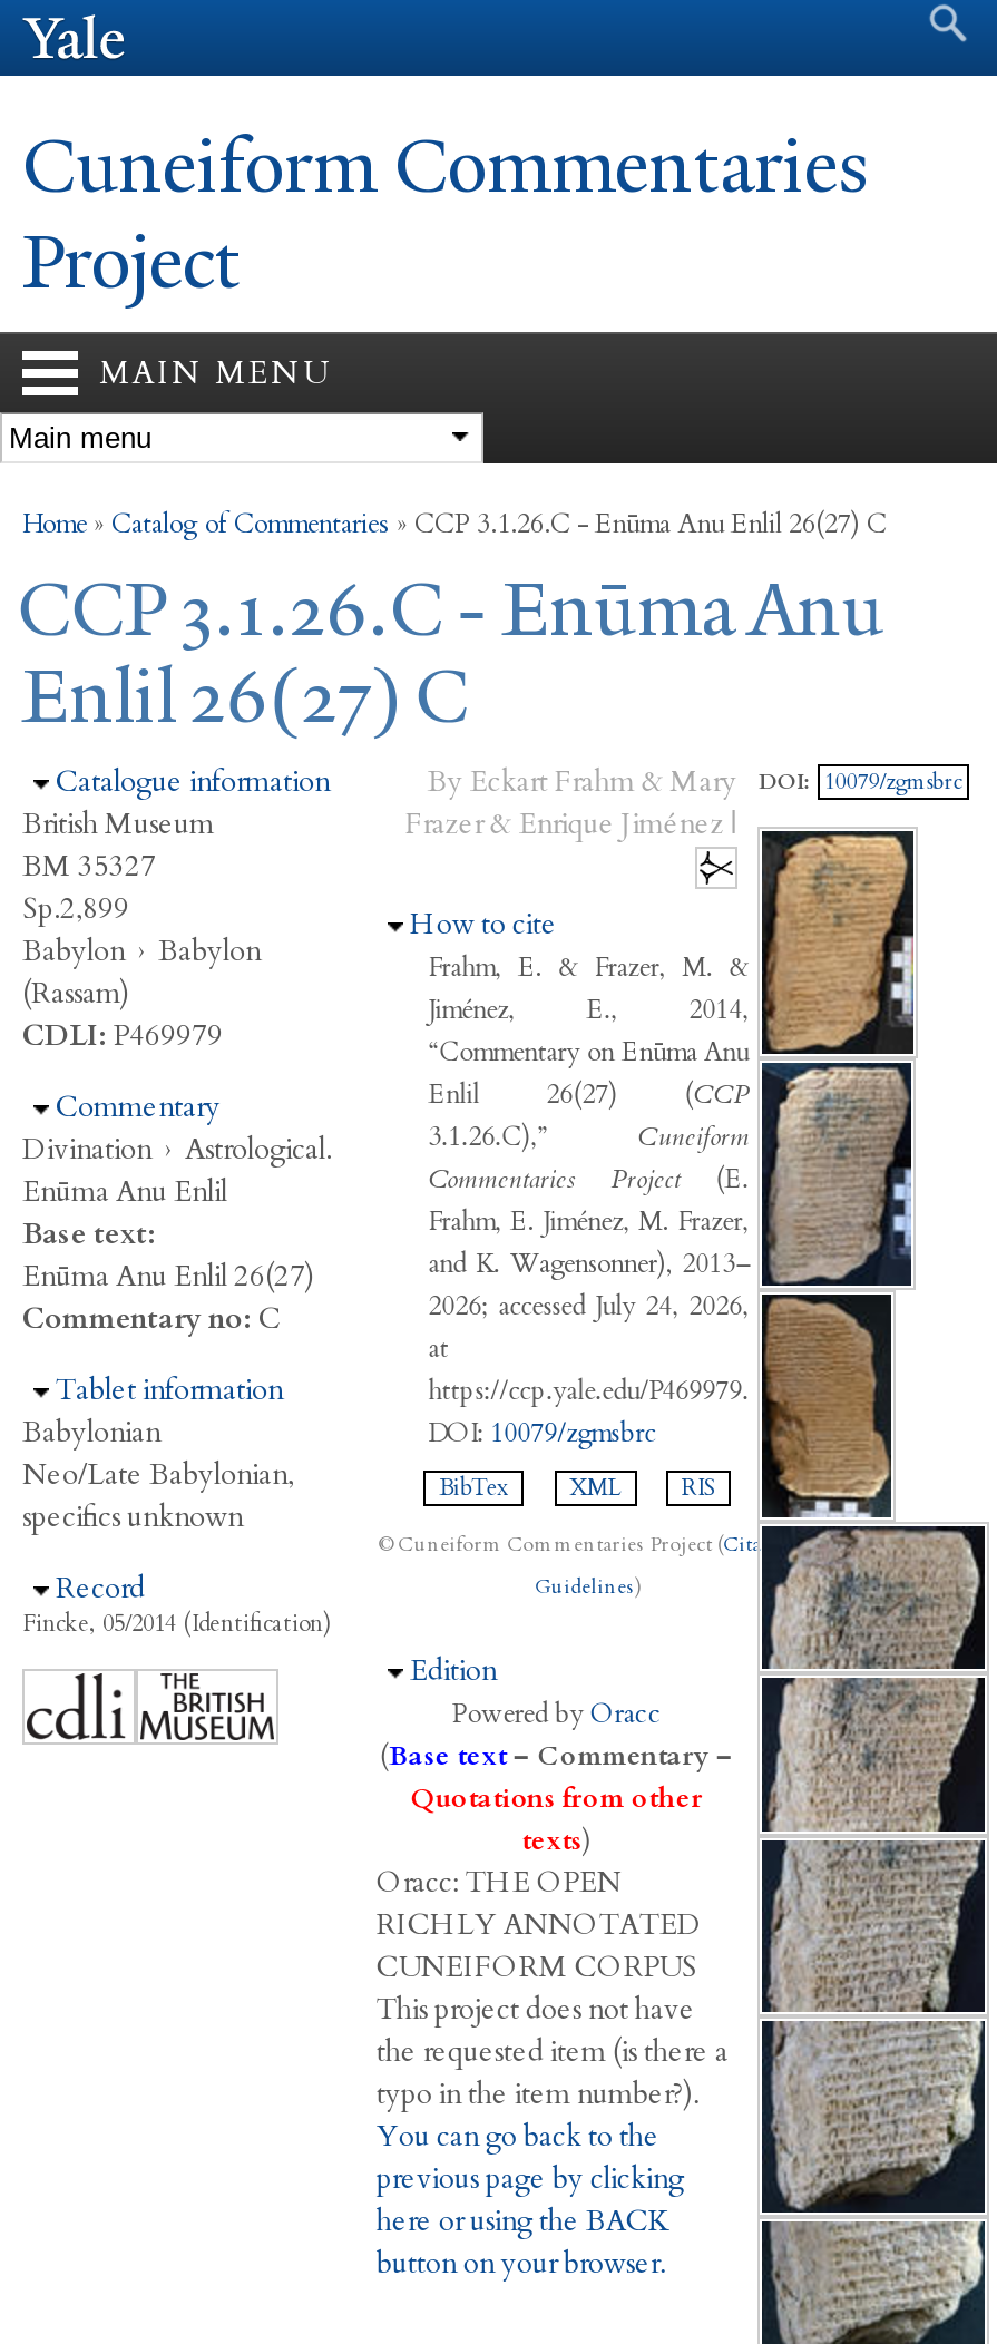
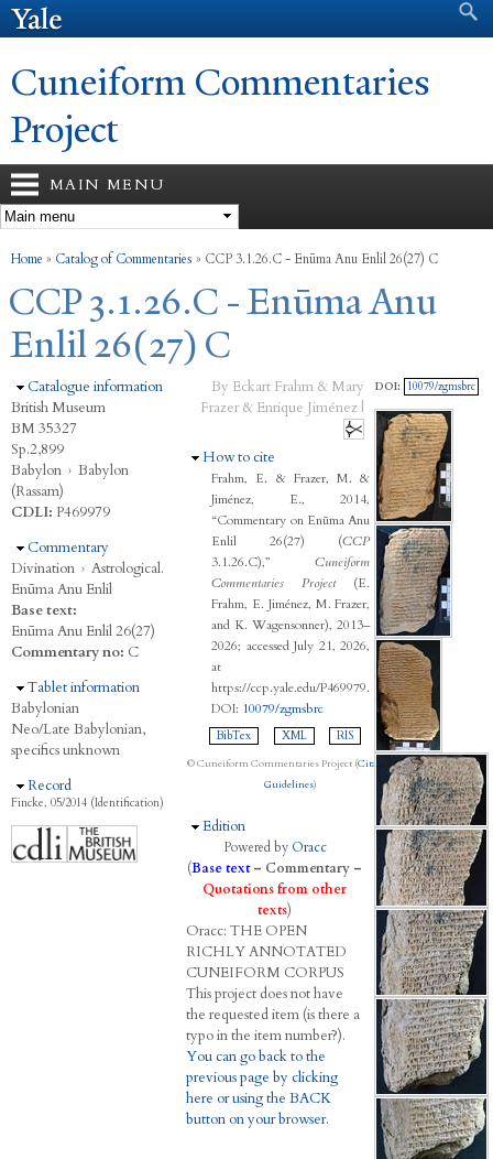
- 2026; accessed July 24, 2026,
+ 2026; accessed July 21, 2026,
